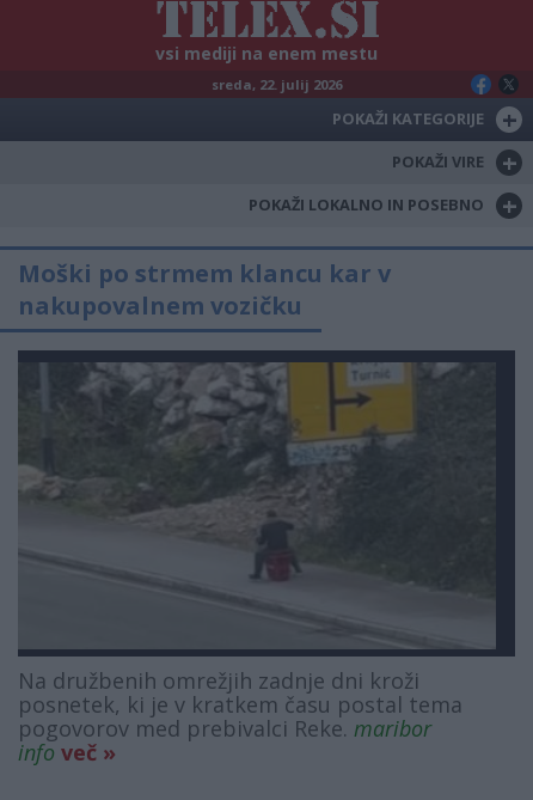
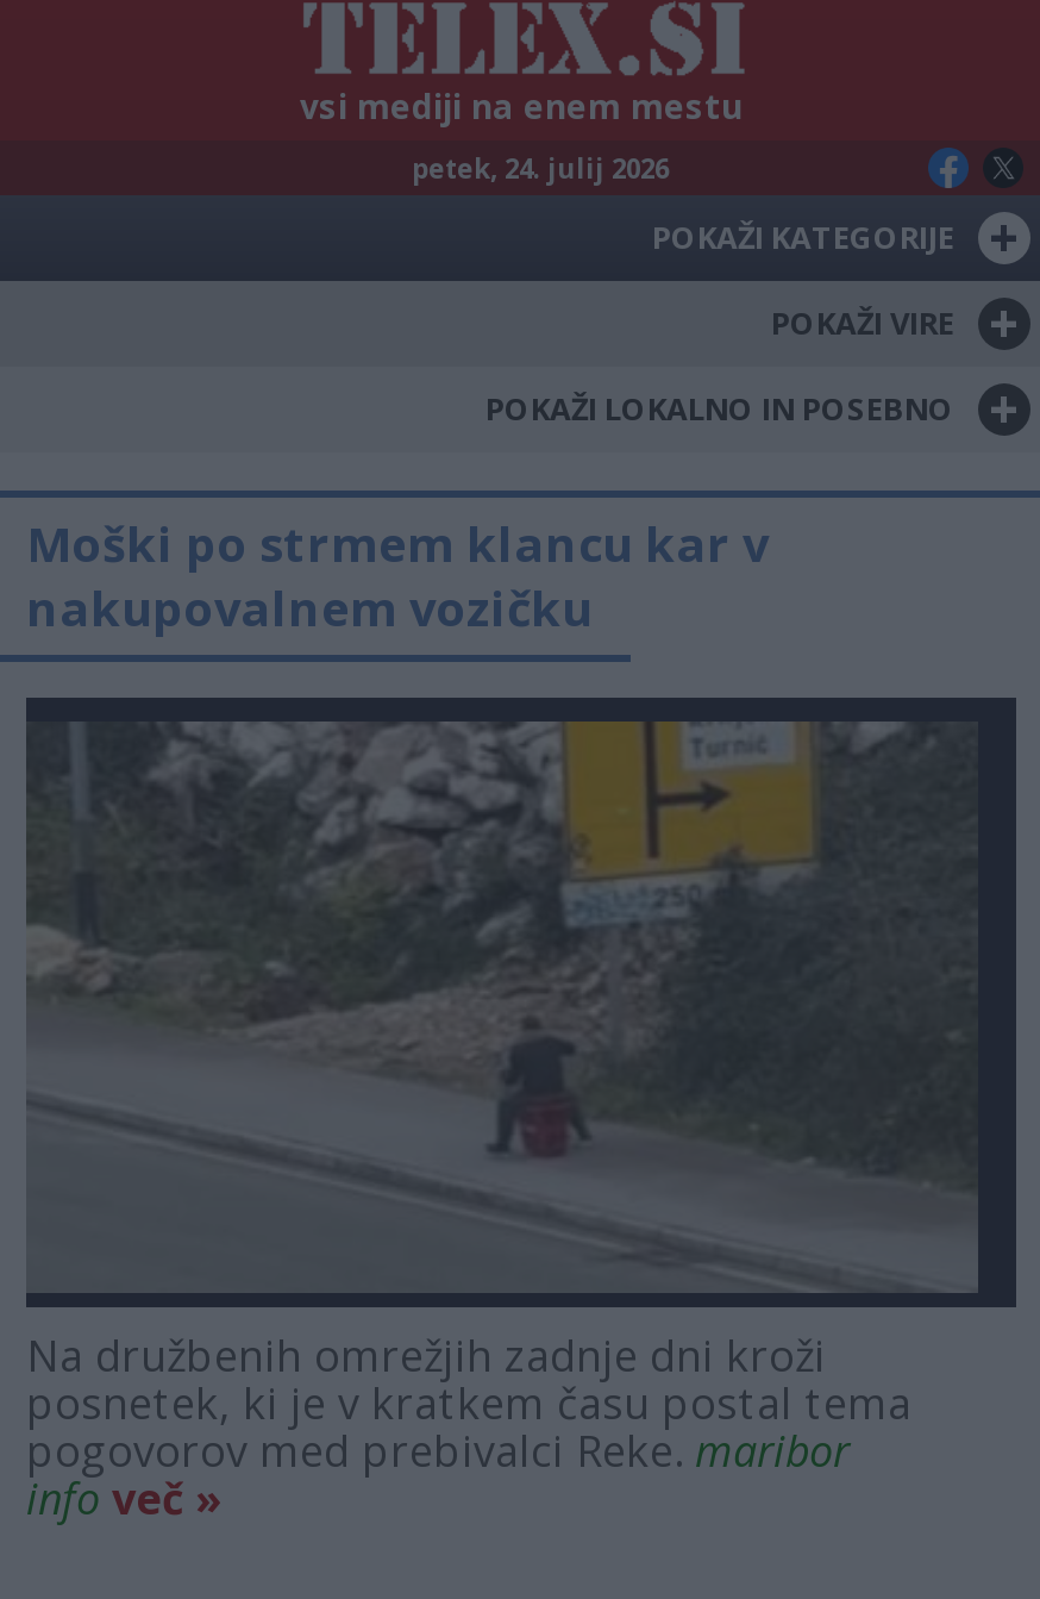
- sreda, 22. julij 2026
+ petek, 24. julij 2026
